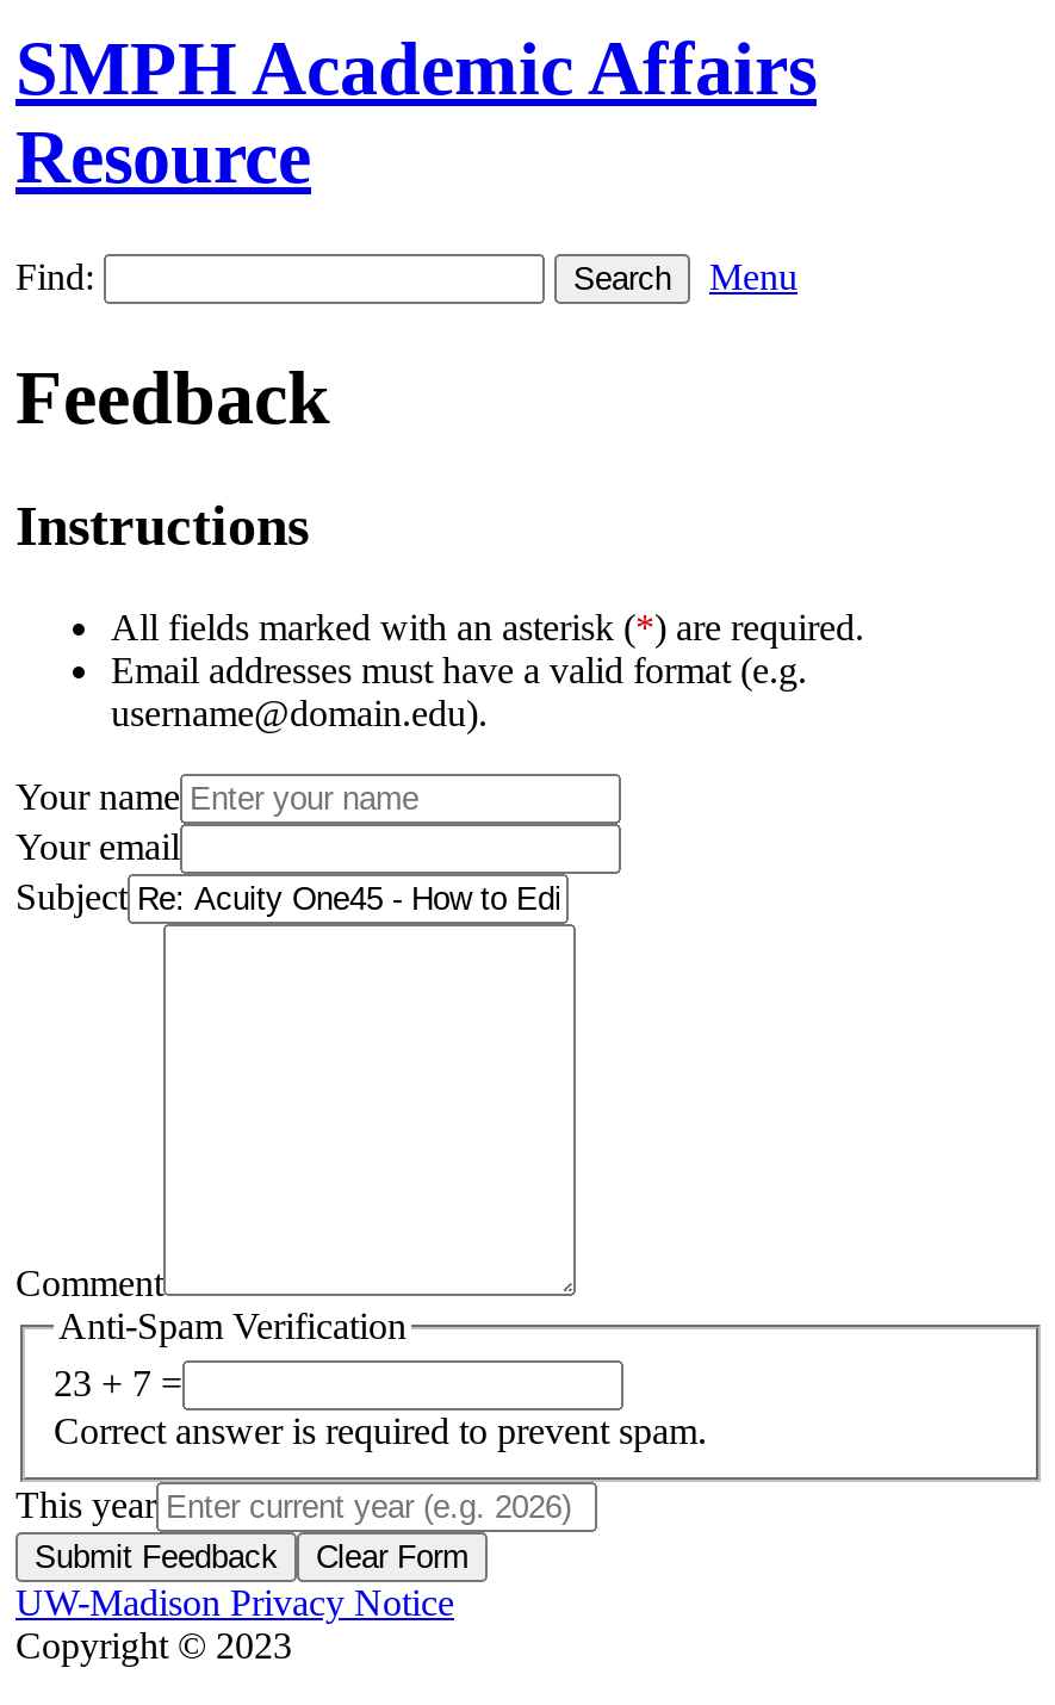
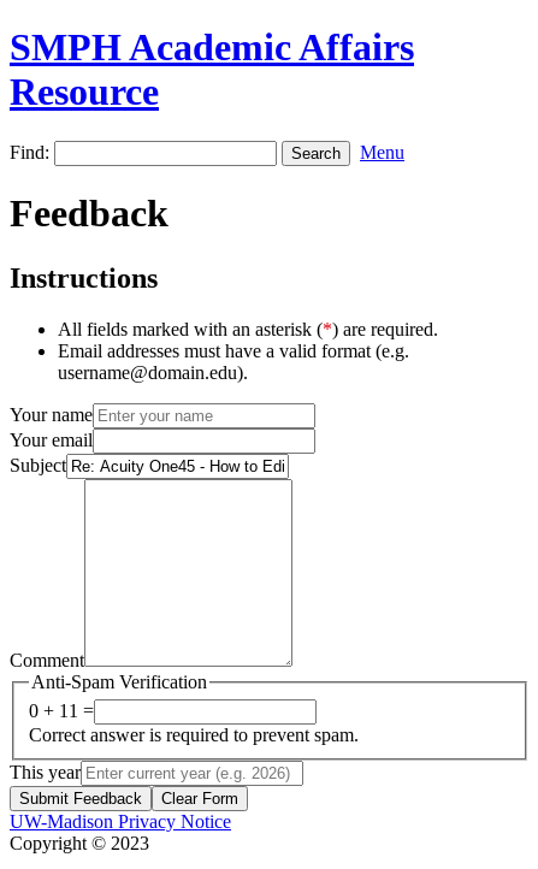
- 23 + 7 =
+ 0 + 11 =
